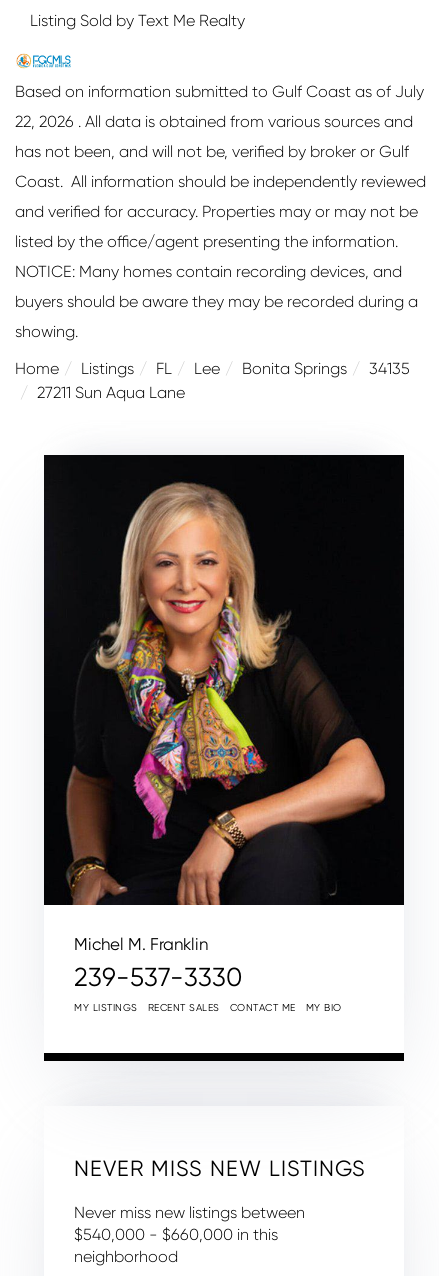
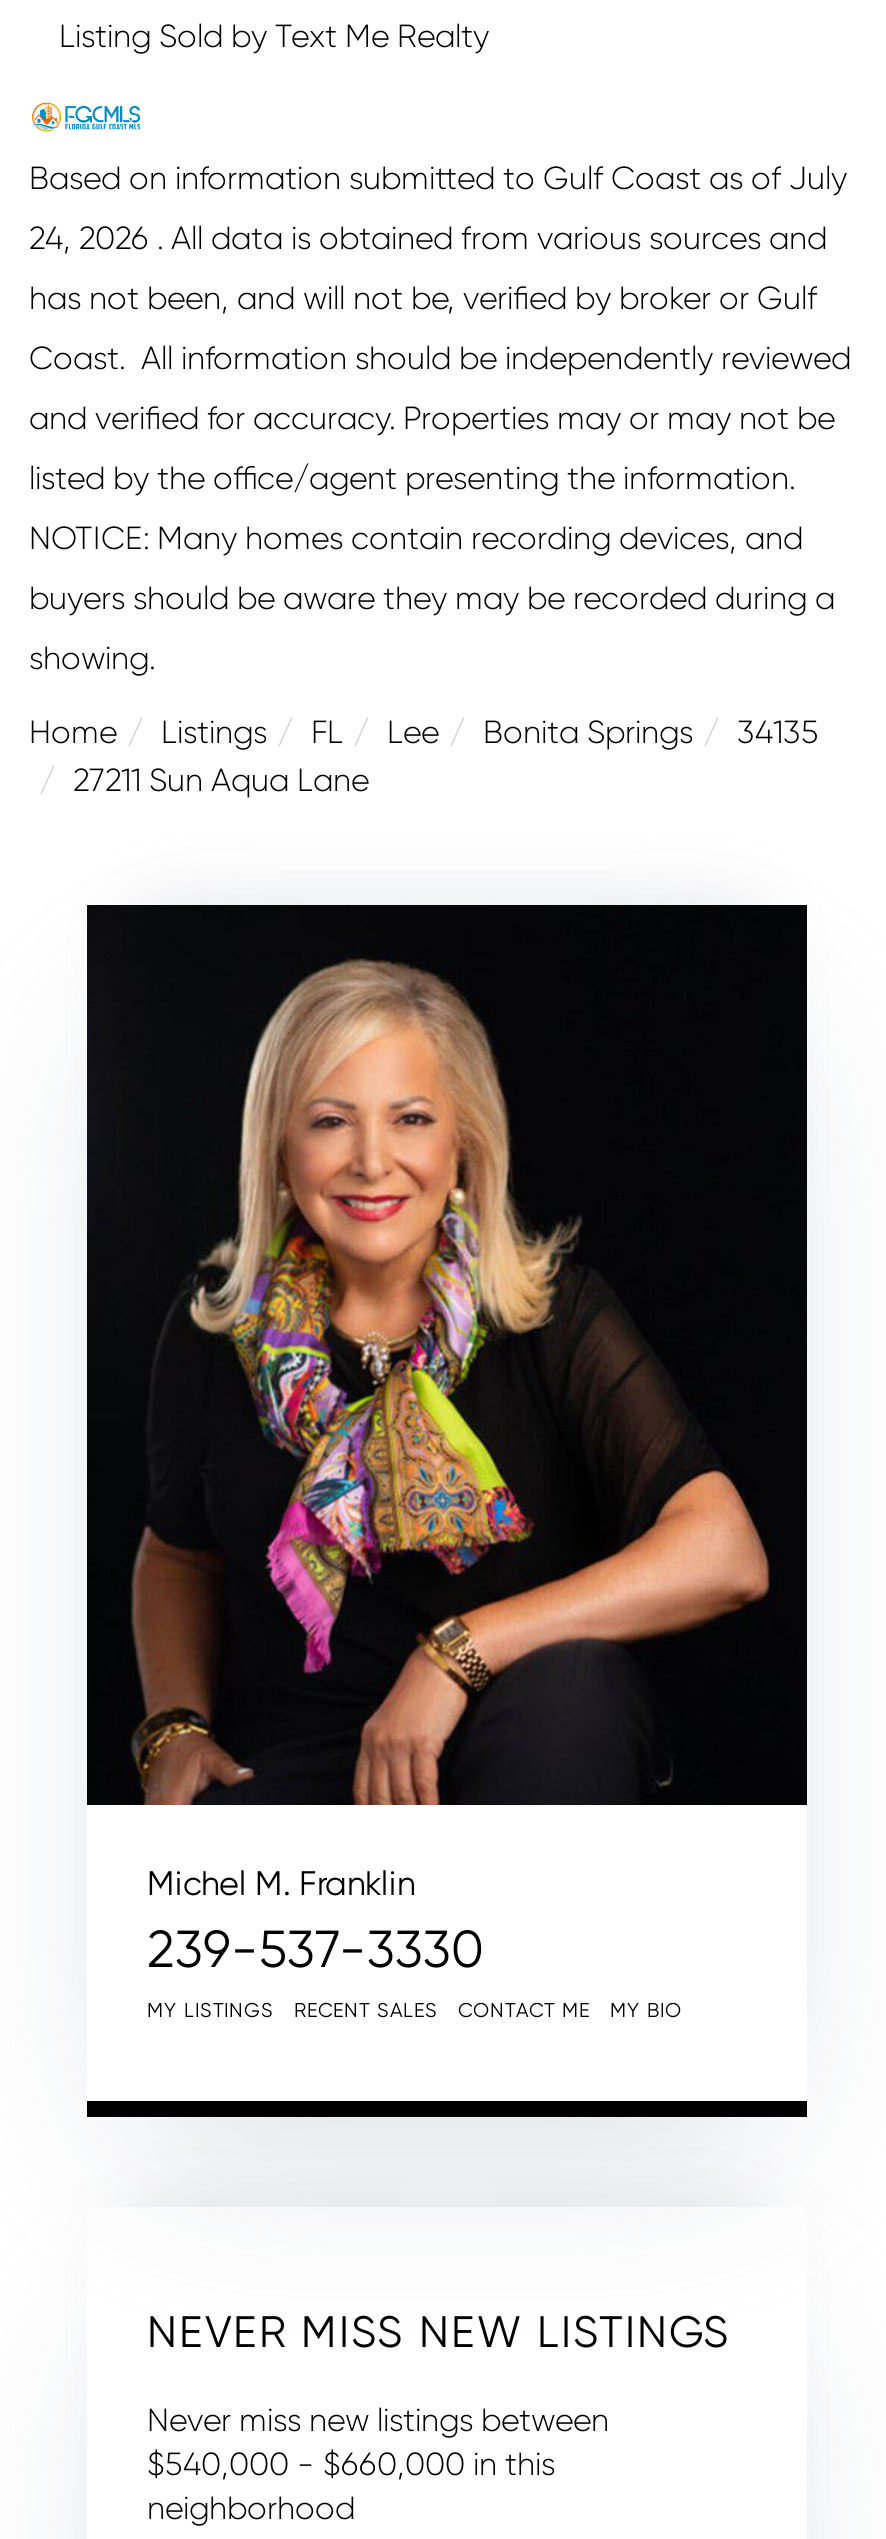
- 22, 2026 . All data is obtained from various sources and
+ 24, 2026 . All data is obtained from various sources and
